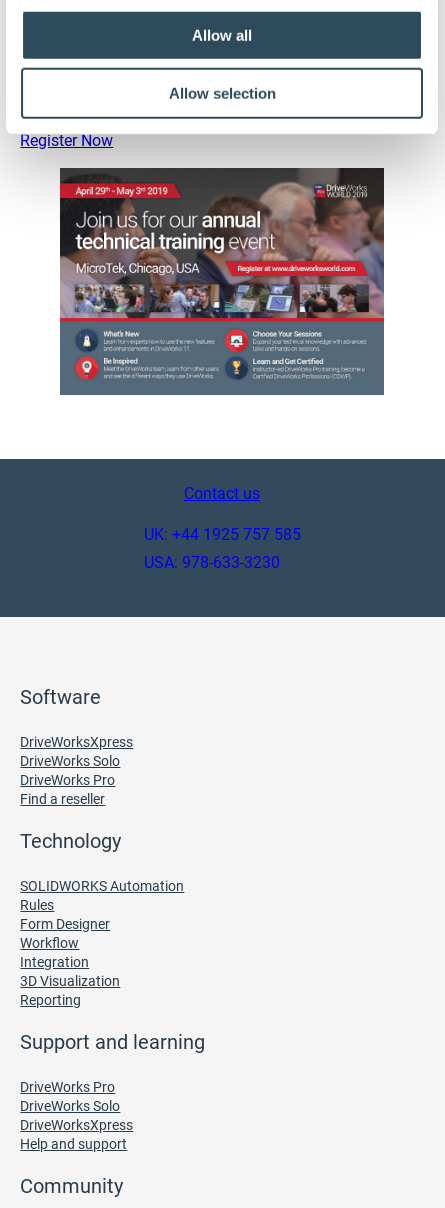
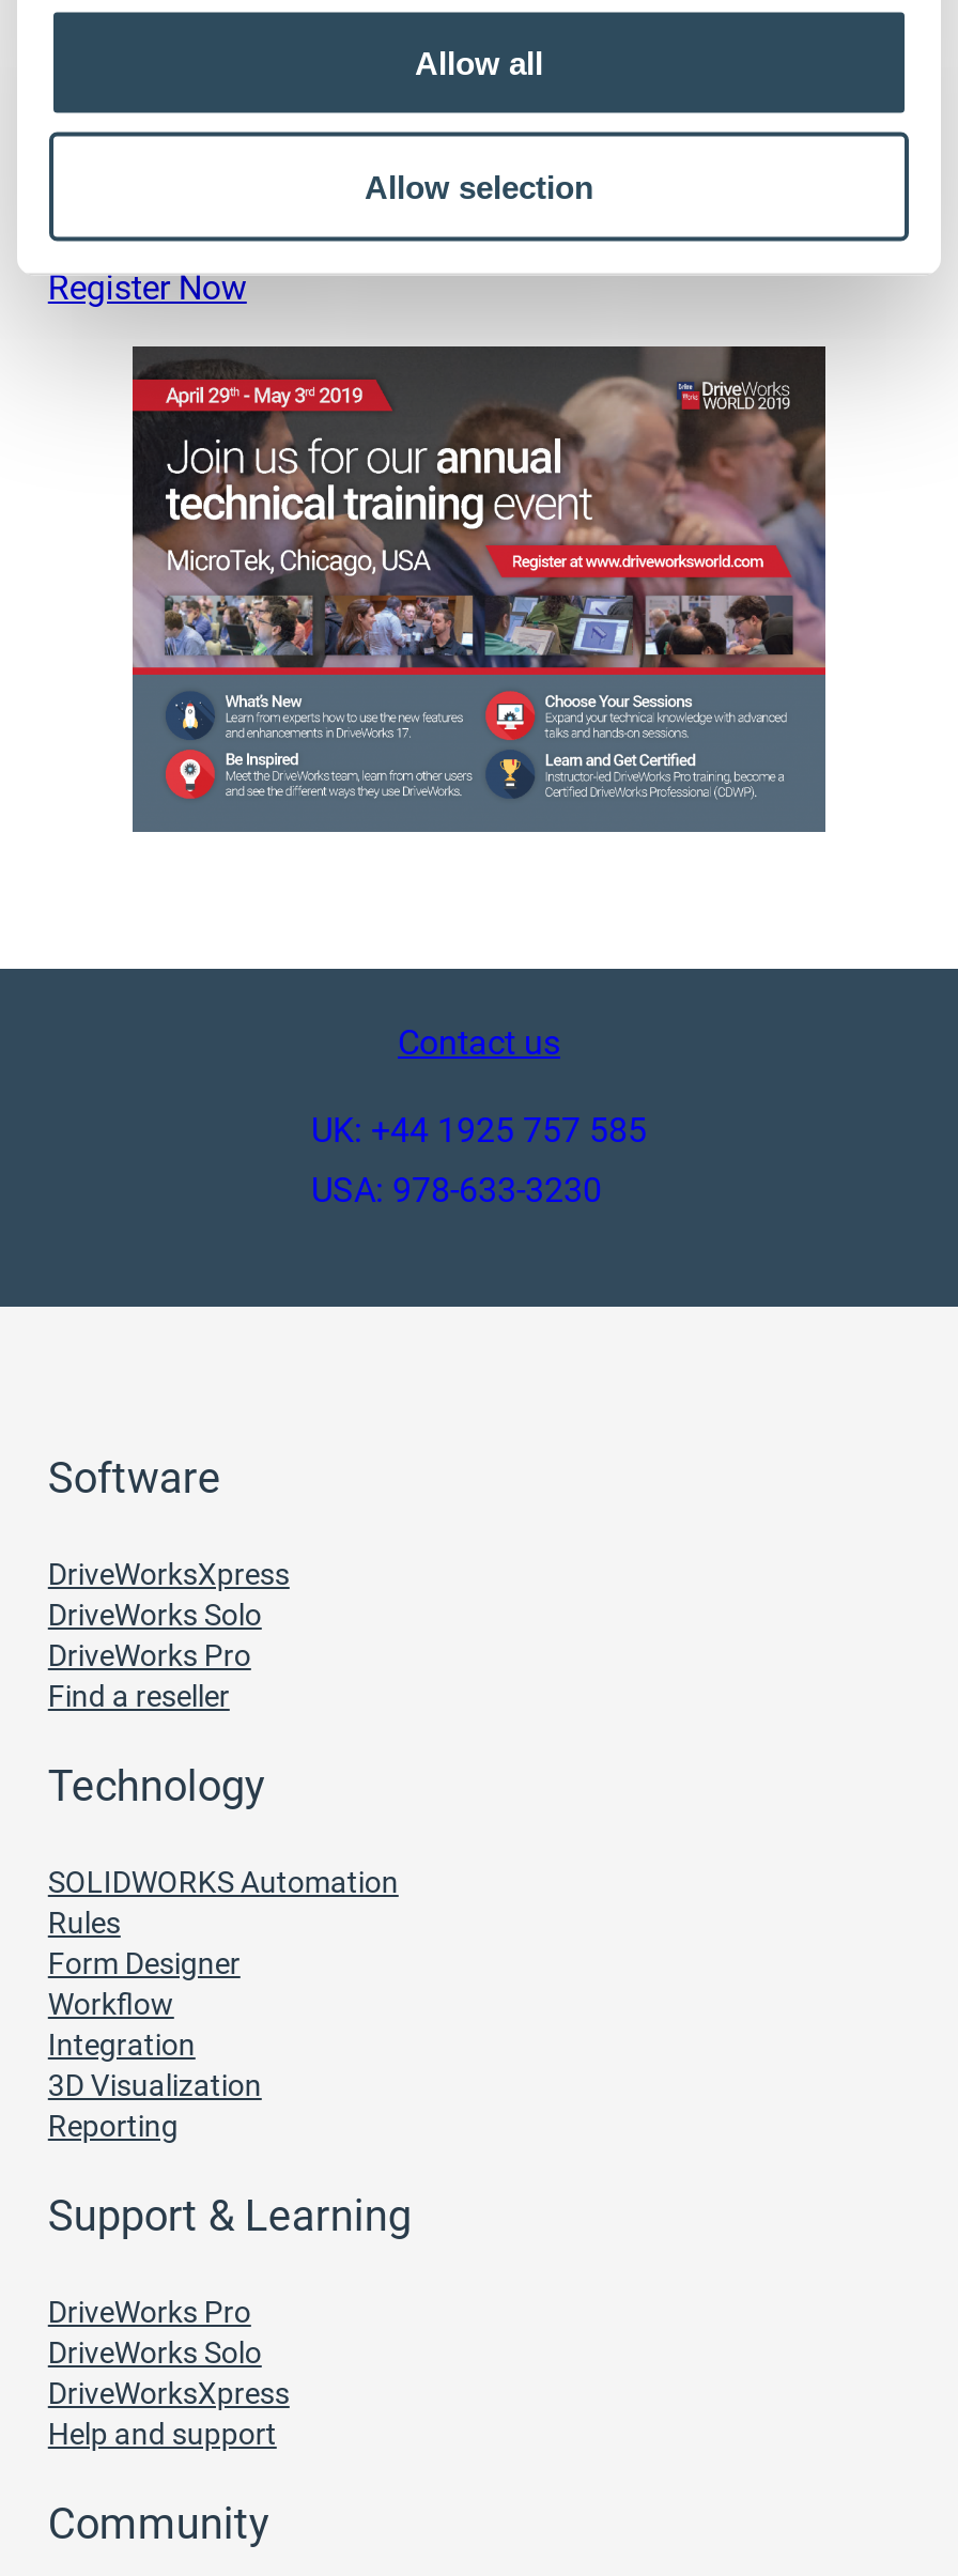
- Support and learning
+ Support & Learning
